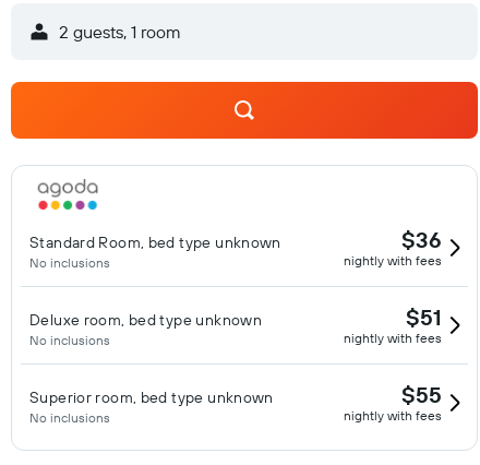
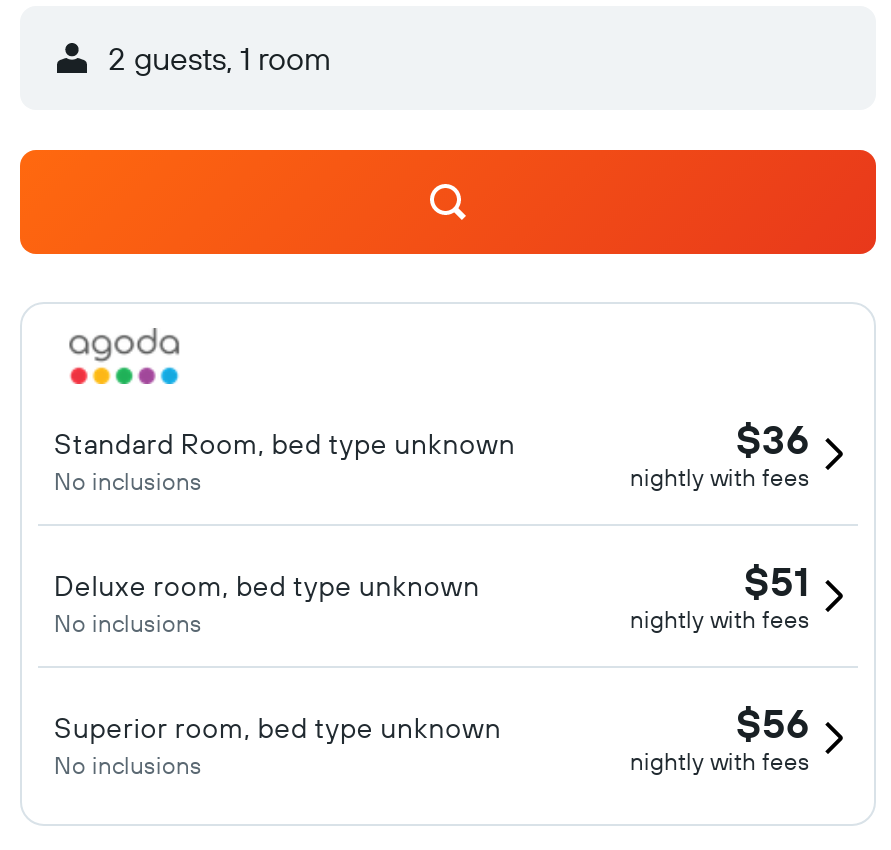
- $55
+ $56
